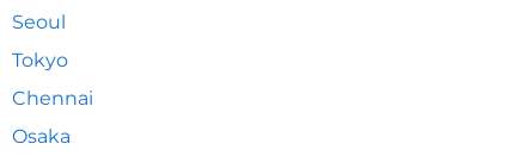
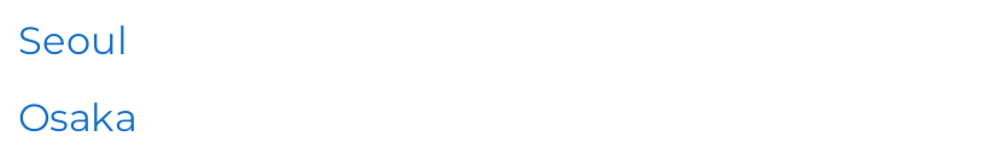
- Tokyo
- Chennai
